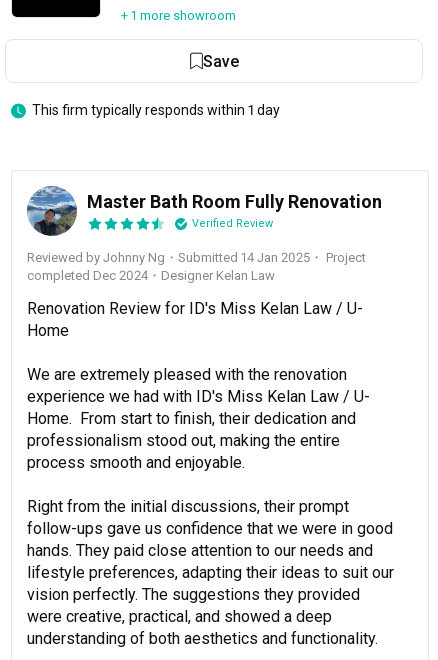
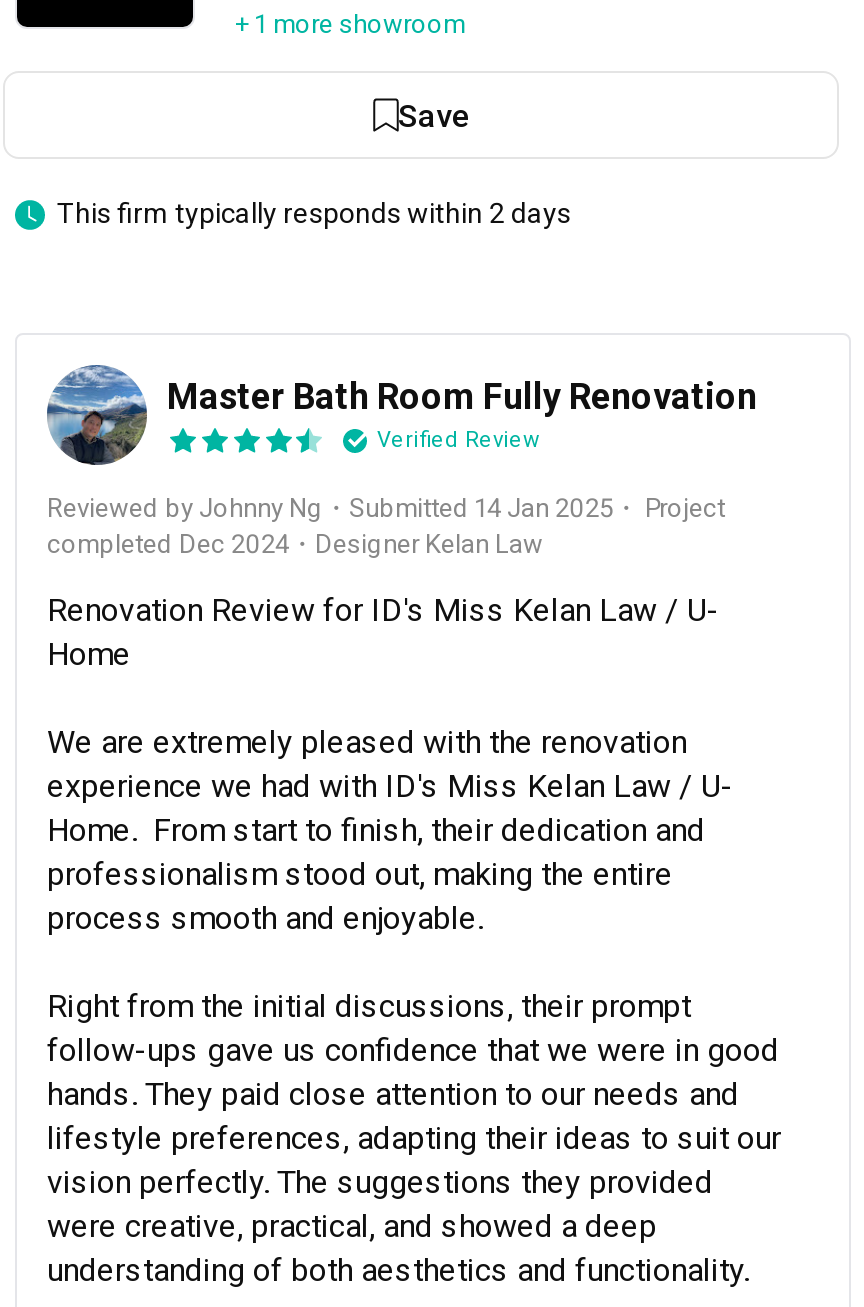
- This firm typically responds within 1 day
+ This firm typically responds within 2 days
